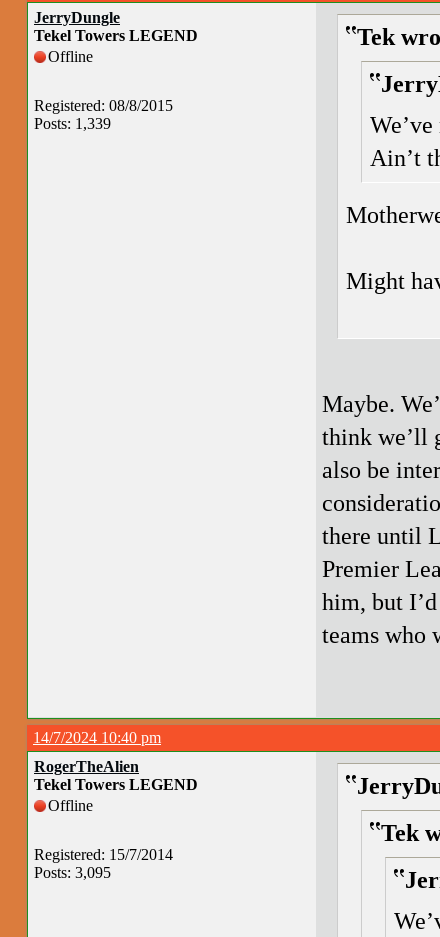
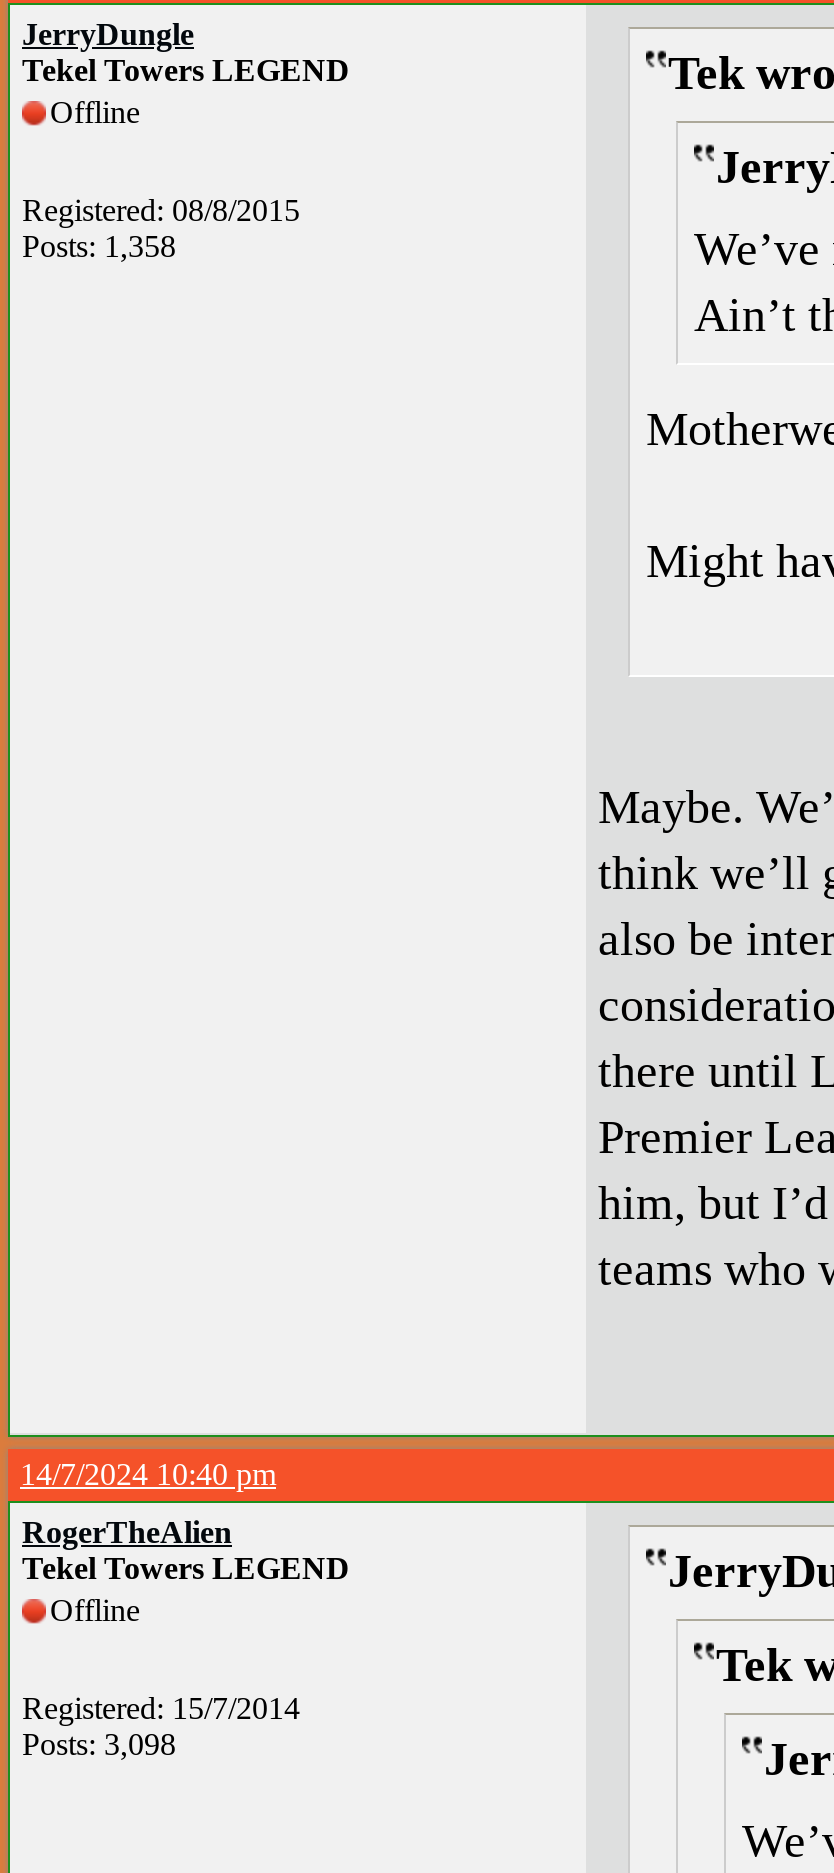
- Posts: 1,339
+ Posts: 1,358

- Posts: 3,095
+ Posts: 3,098
